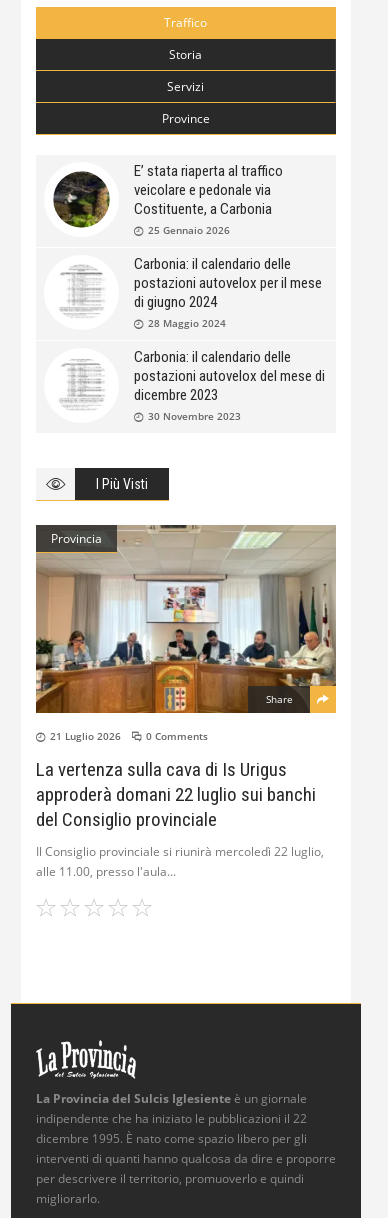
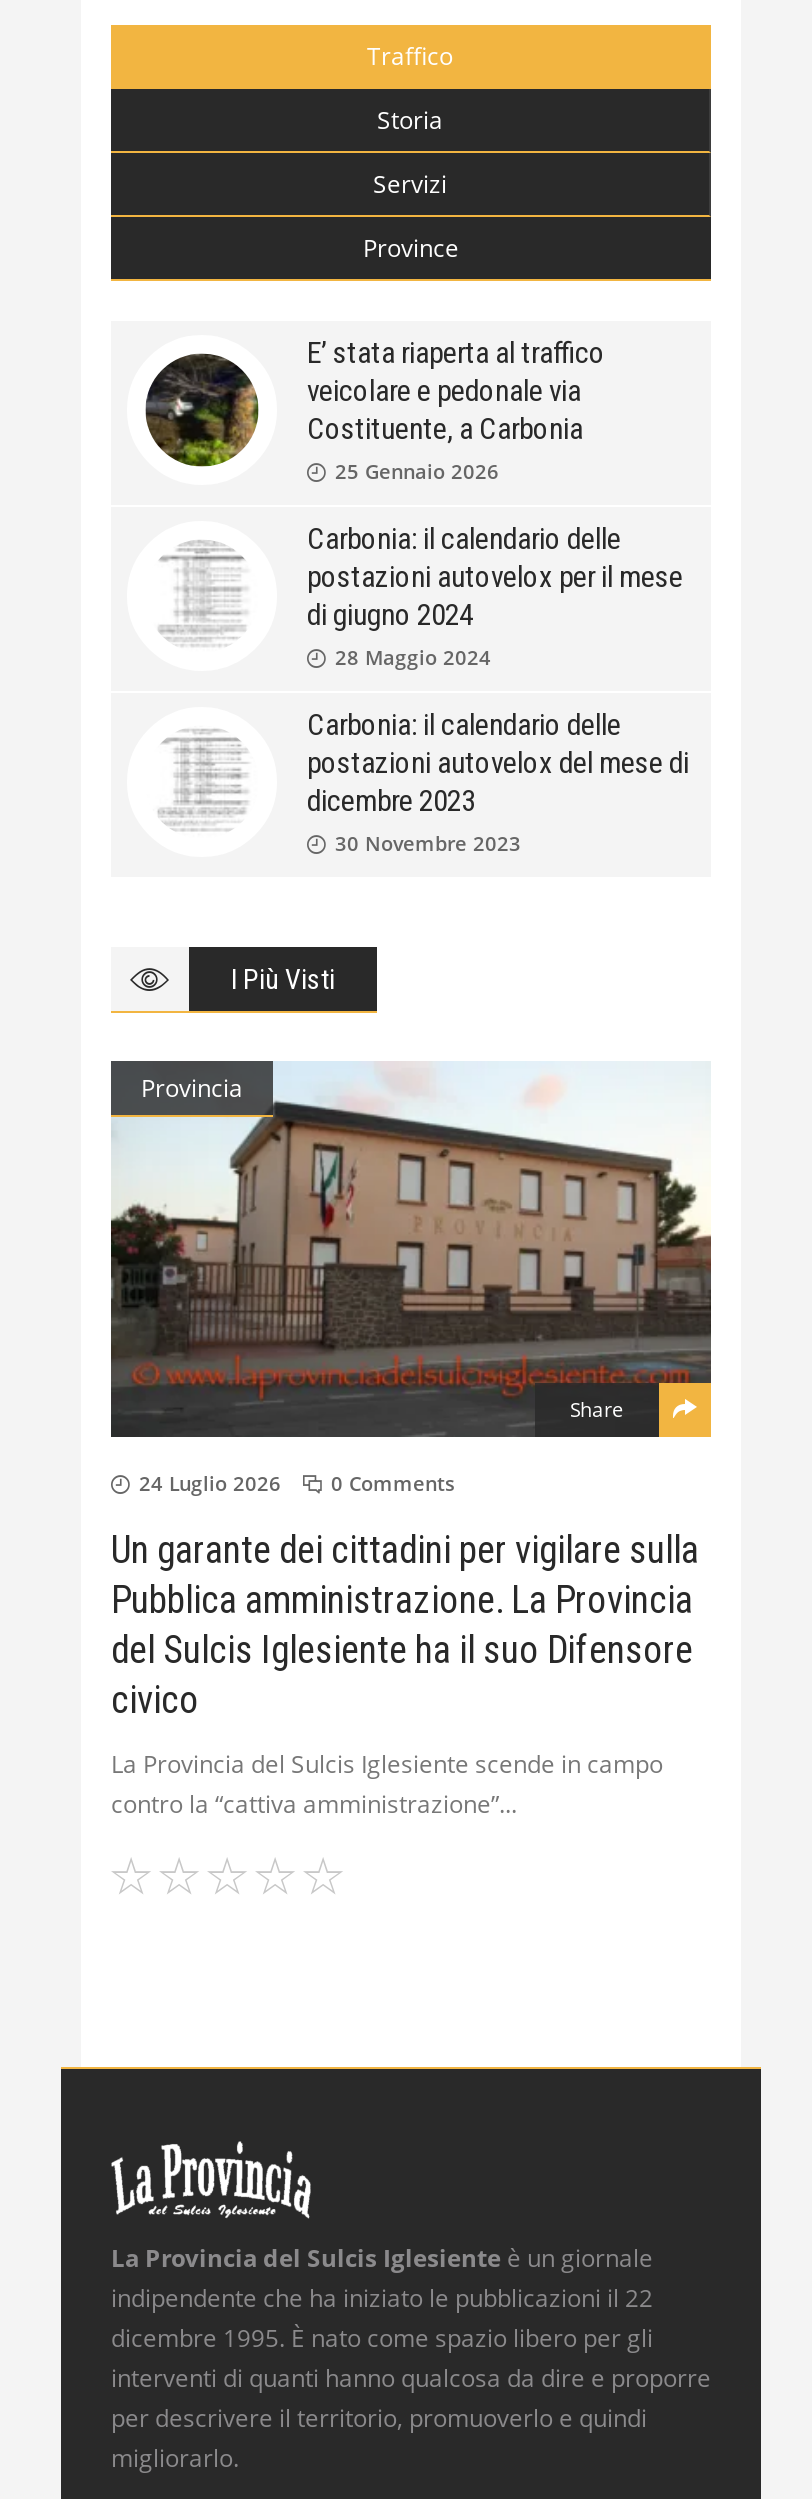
- [image]
- 21 Luglio 2026 0 Comments
+ [image]
+ 24 Luglio 2026 0 Comments

- La vertenza sulla cava di Is Urigus
- approderà domani 22 luglio sui banchi
- del Consiglio provinciale
+ Un garante dei cittadini per vigilare sulla
+ Pubblica amministrazione. La Provincia
+ del Sulcis Iglesiente ha il suo Difensore
+ civico

- Il Consiglio provinciale si riunirà mercoledì 22 luglio,
- alle 11.00, presso l'aula
+ La Provincia del Sulcis Iglesiente scende in campo
+ contro la “cattiva amministrazione”
